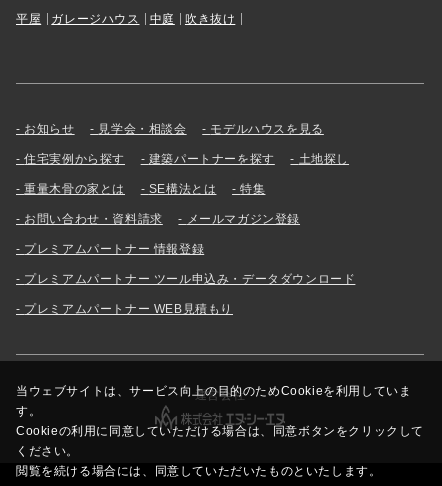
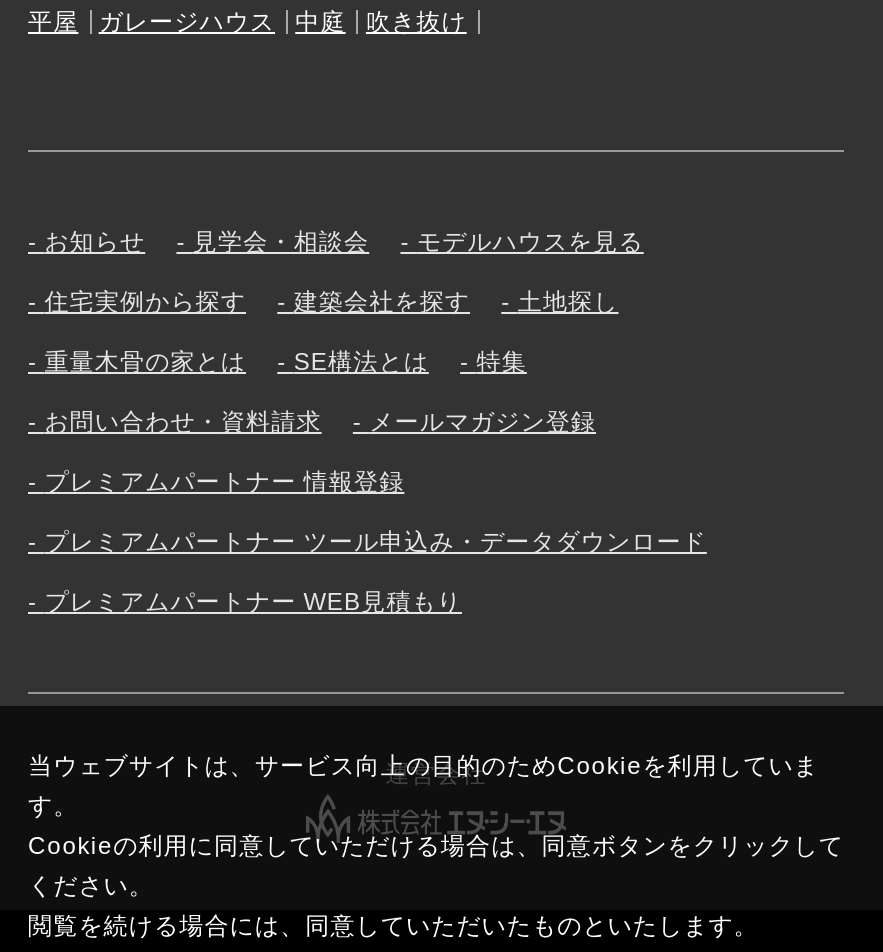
- 建築パートナーを探す
+ 建築会社を探す
